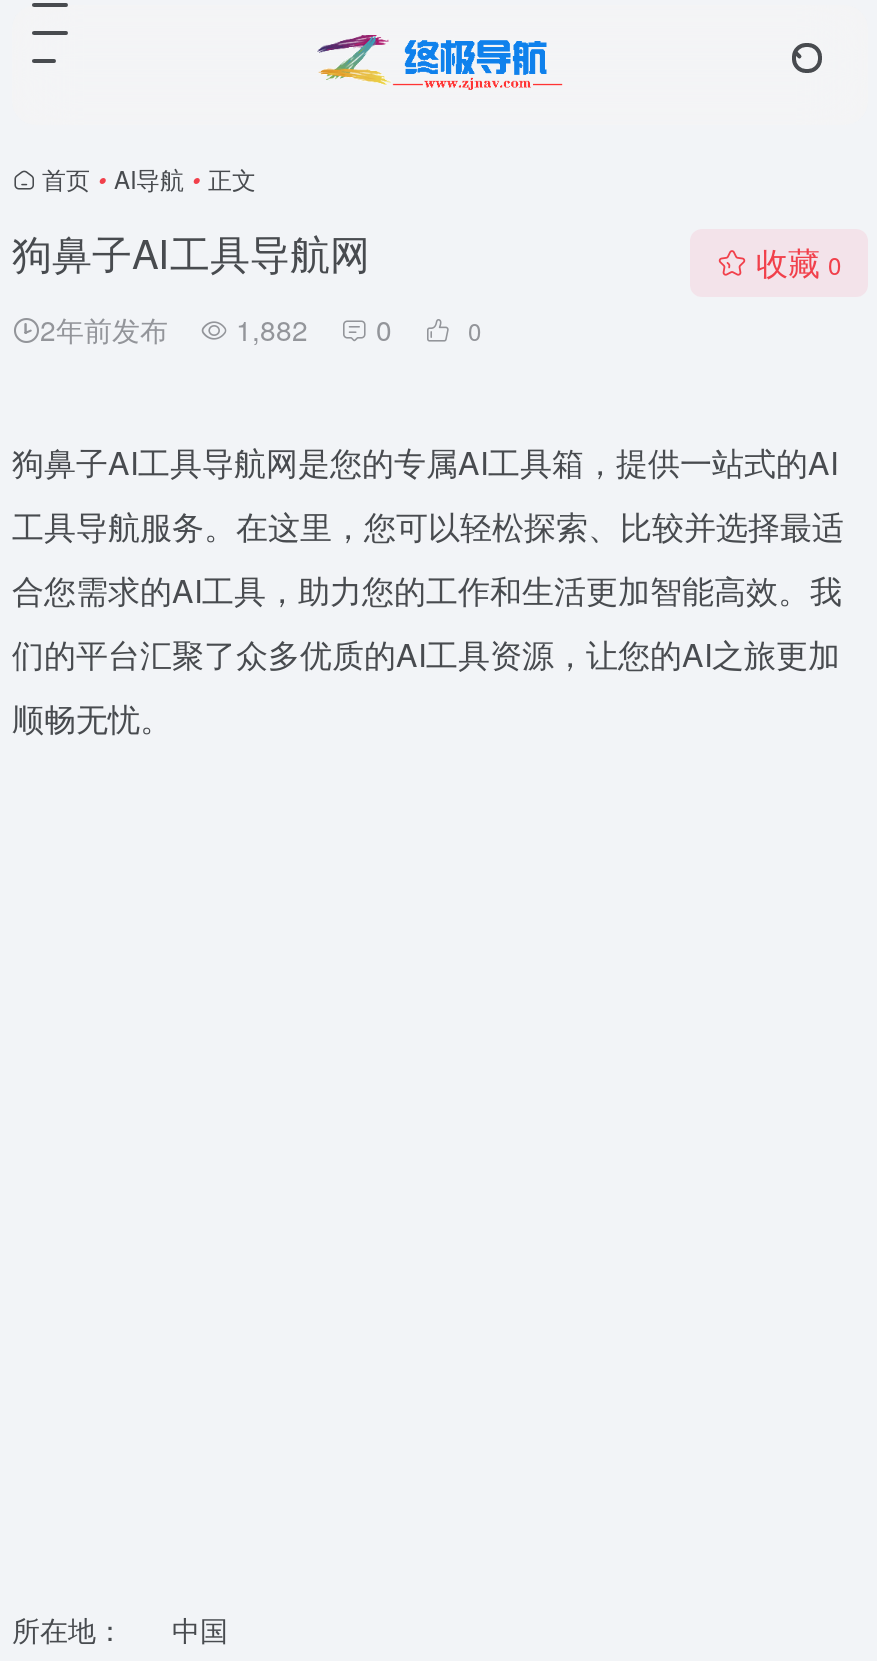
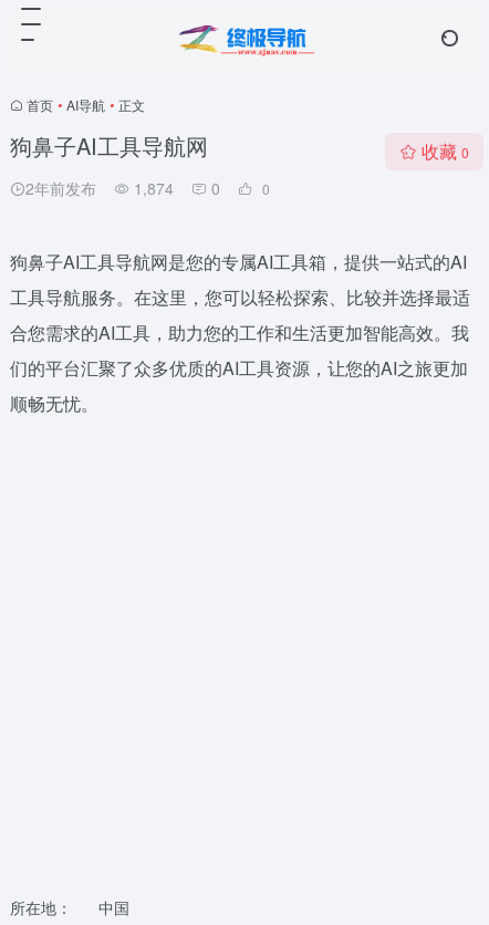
- 2年前发布 1,882 0
+ 2年前发布 1,874 0
